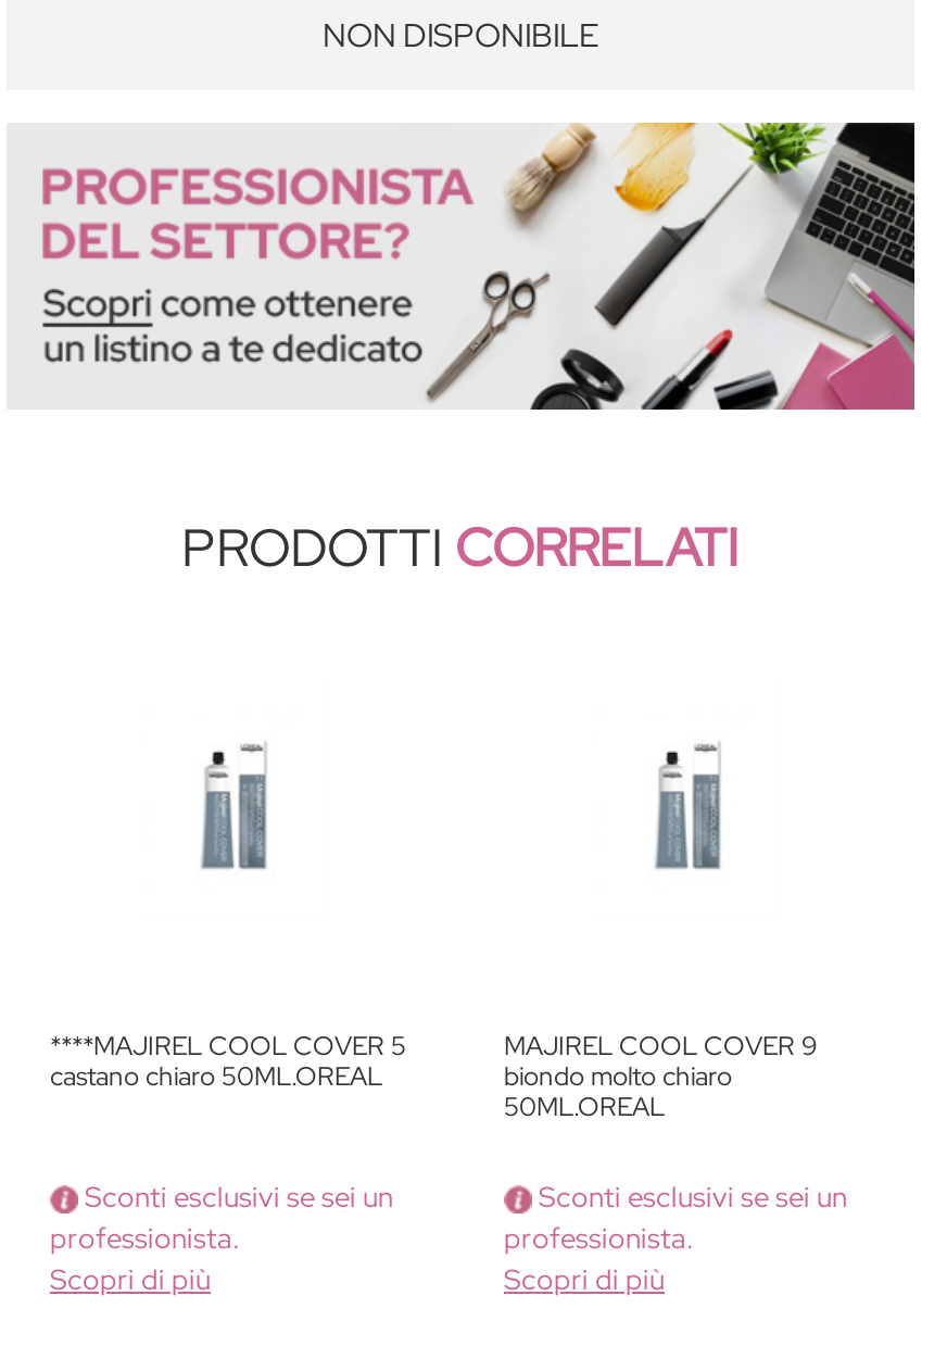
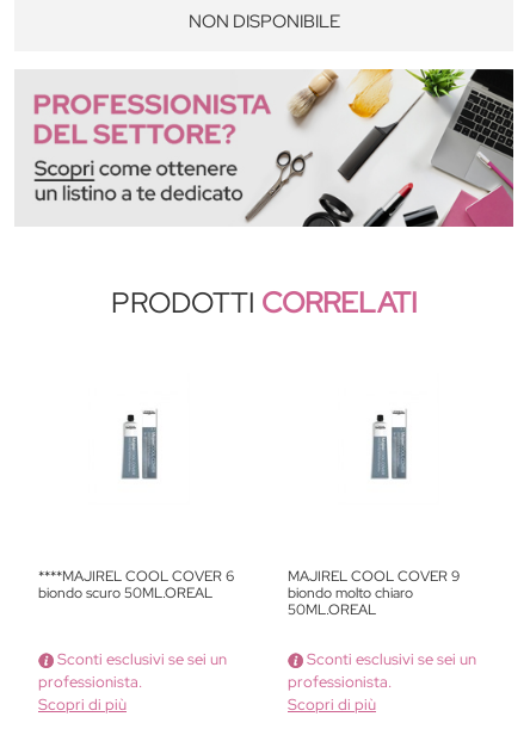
- ****MAJIREL COOL COVER 5
+ ****MAJIREL COOL COVER 6

- castano chiaro 50ML.OREAL
+ biondo scuro 50ML.OREAL
